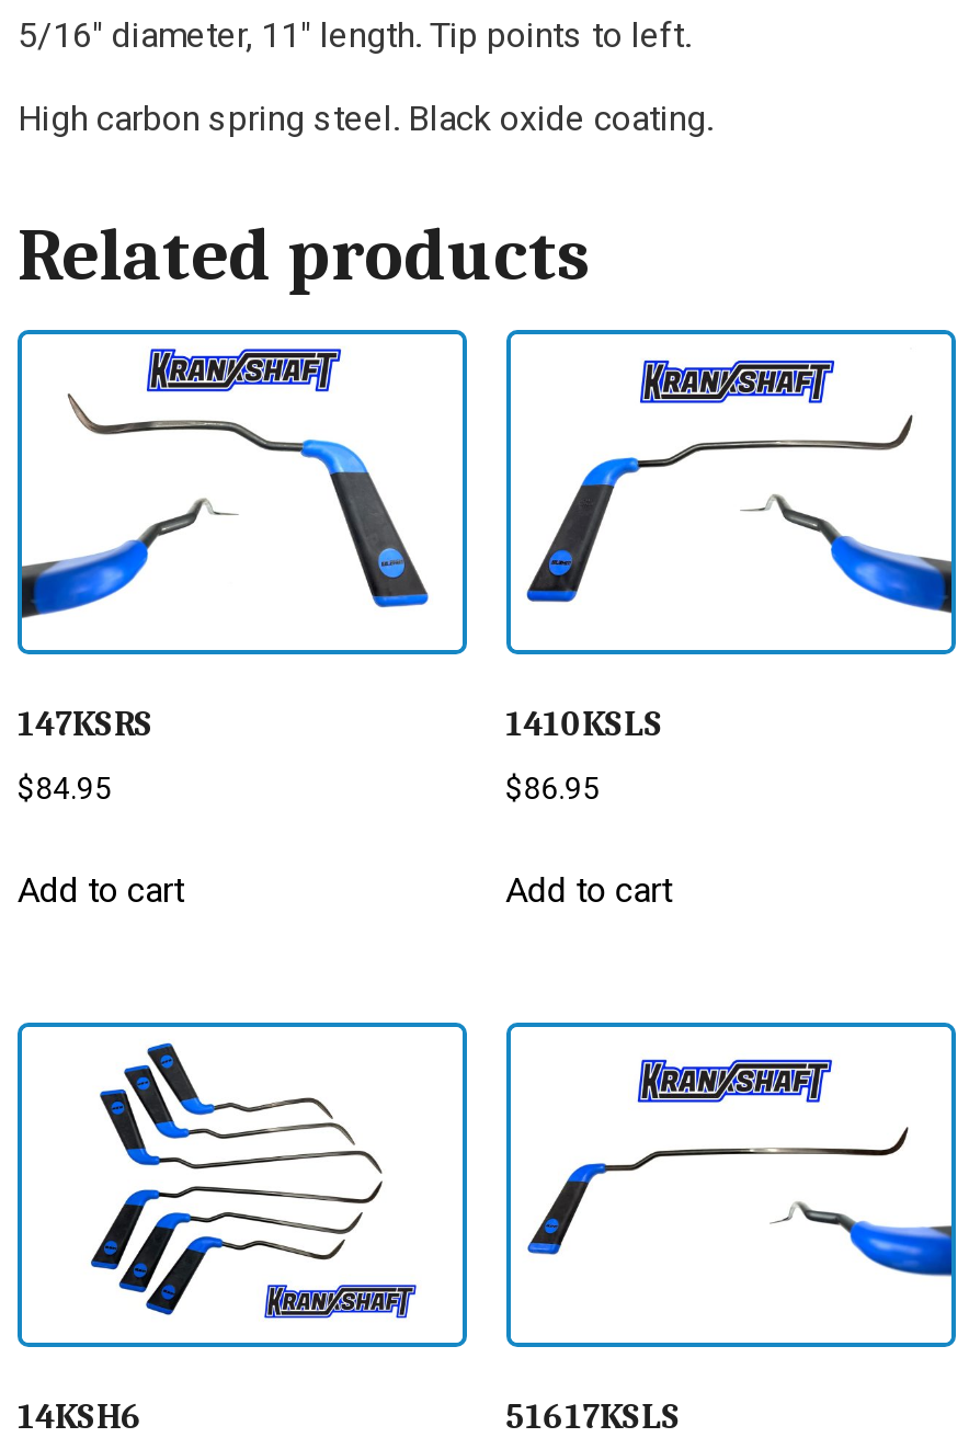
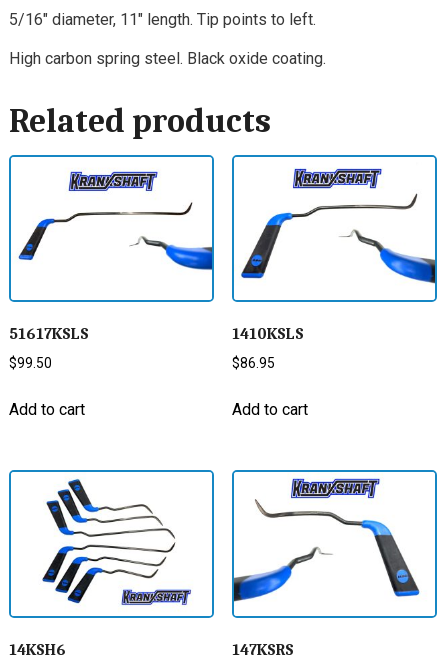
- [image]
+ [image]

- 147KSRS
+ 51617KSLS

- $84.95
+ $99.50

- [image]
+ [image]

- 51617KSLS
+ 147KSRS
